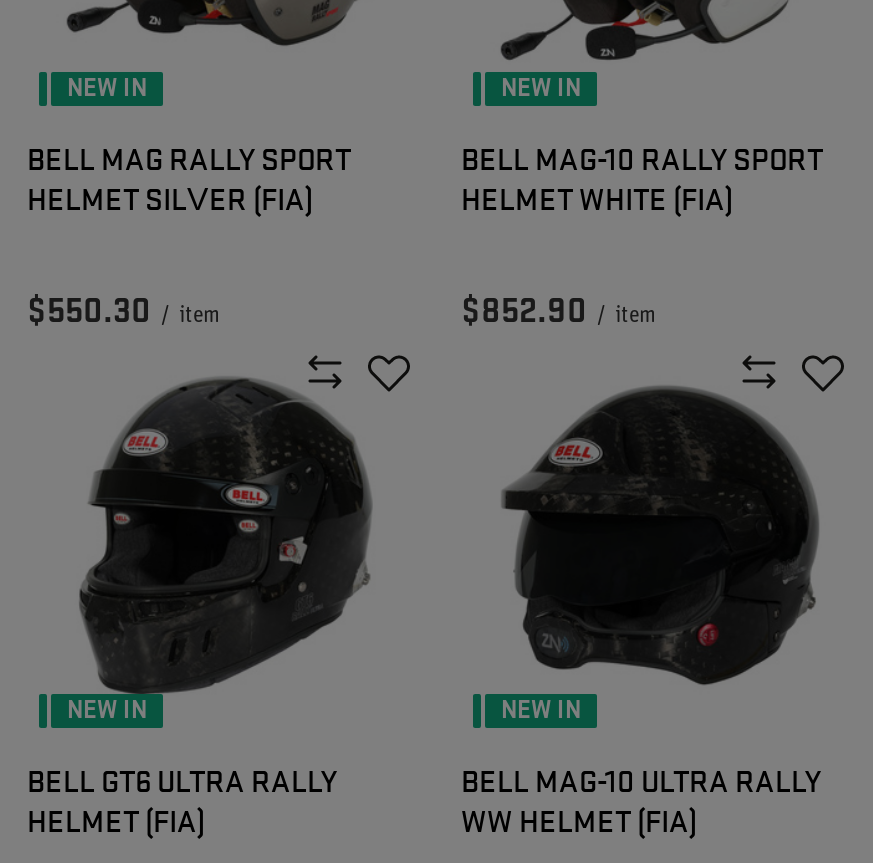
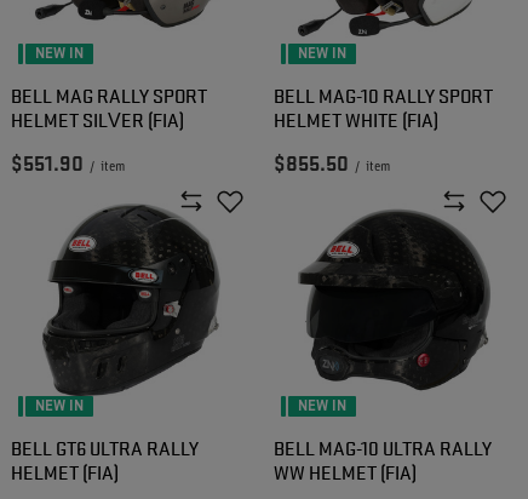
- $550.30 / item
+ $551.90 / item

- $852.90 / item
+ $855.50 / item
